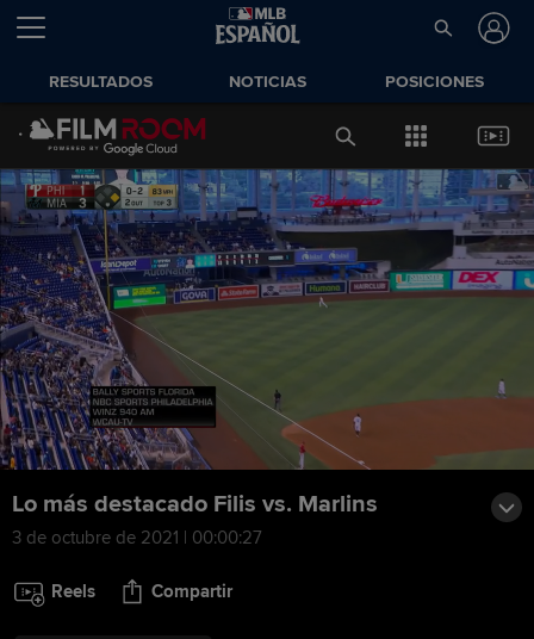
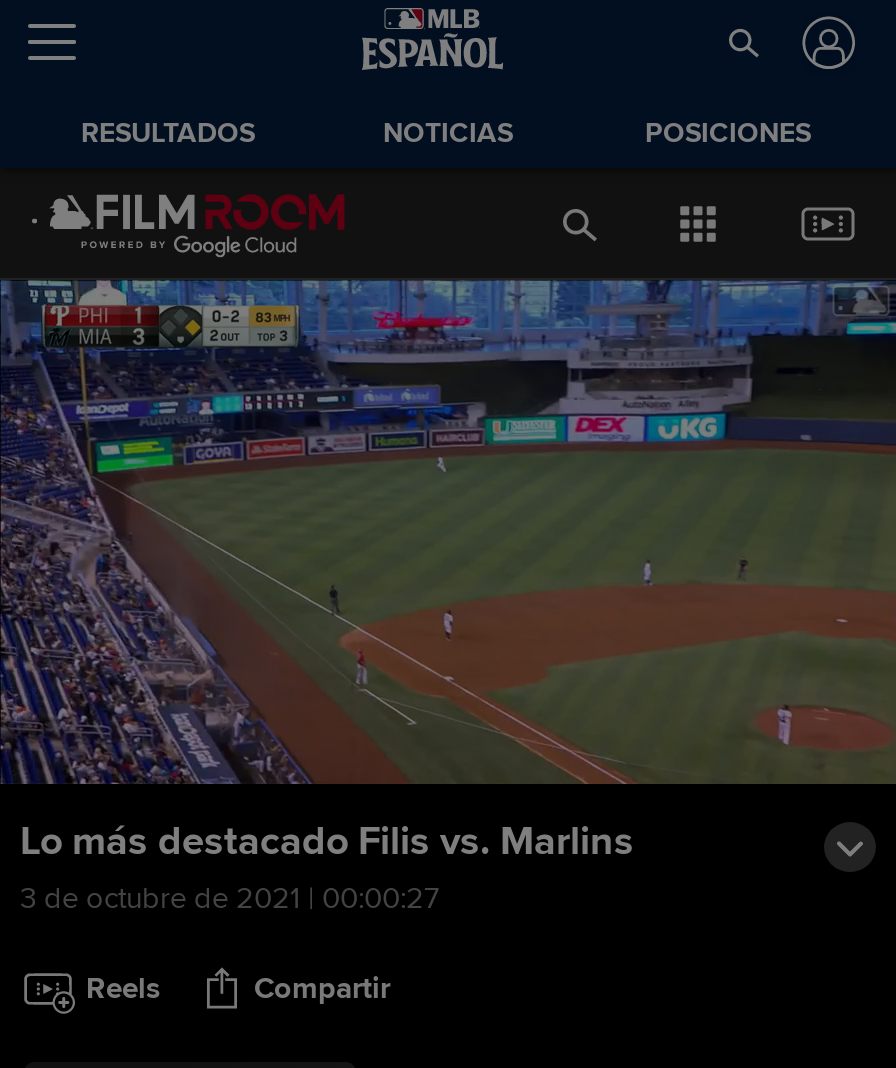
- [image]
+ [image]
